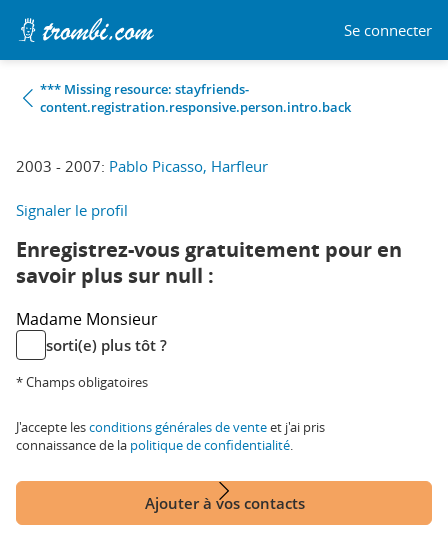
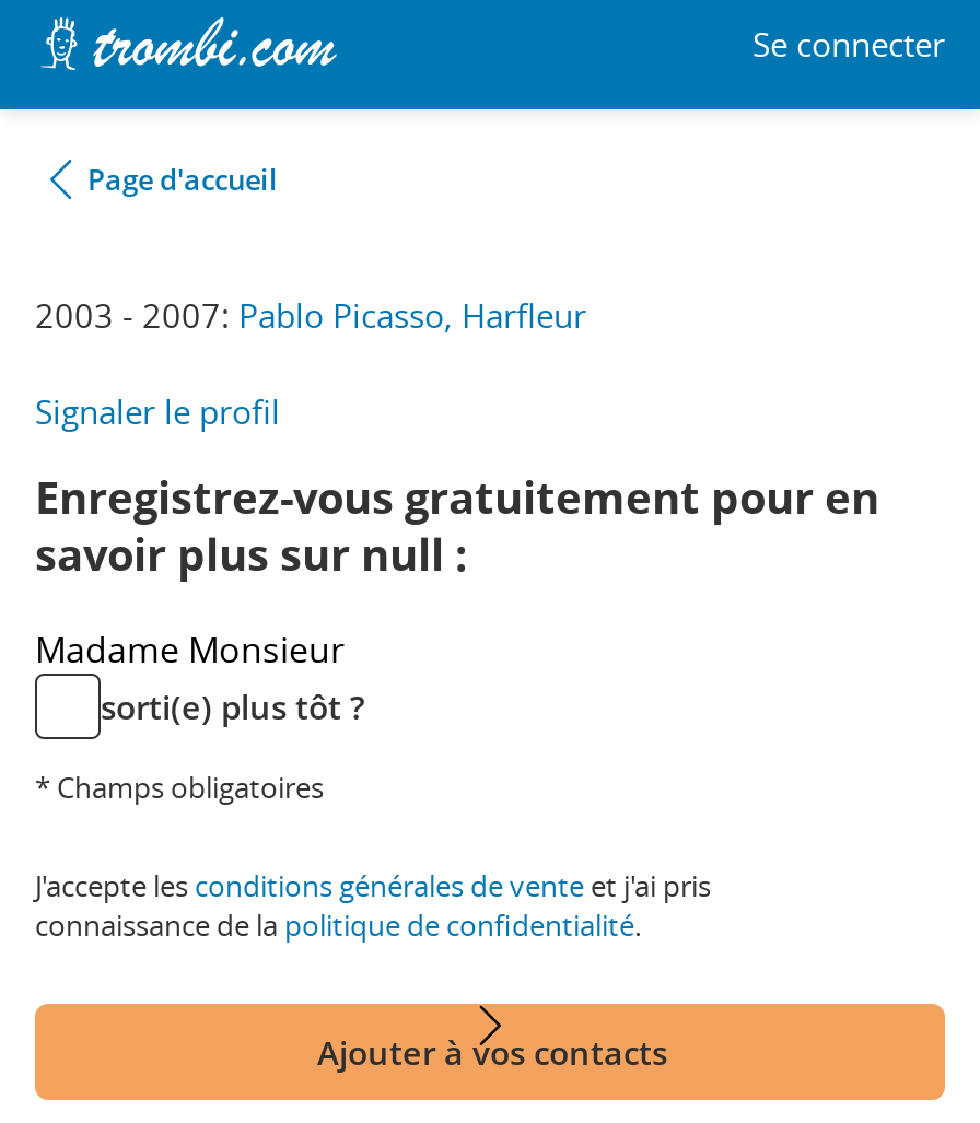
- *** Missing resource: stayfriends-
- content.registration.responsive.person.intro.back
+ Page d'accueil
